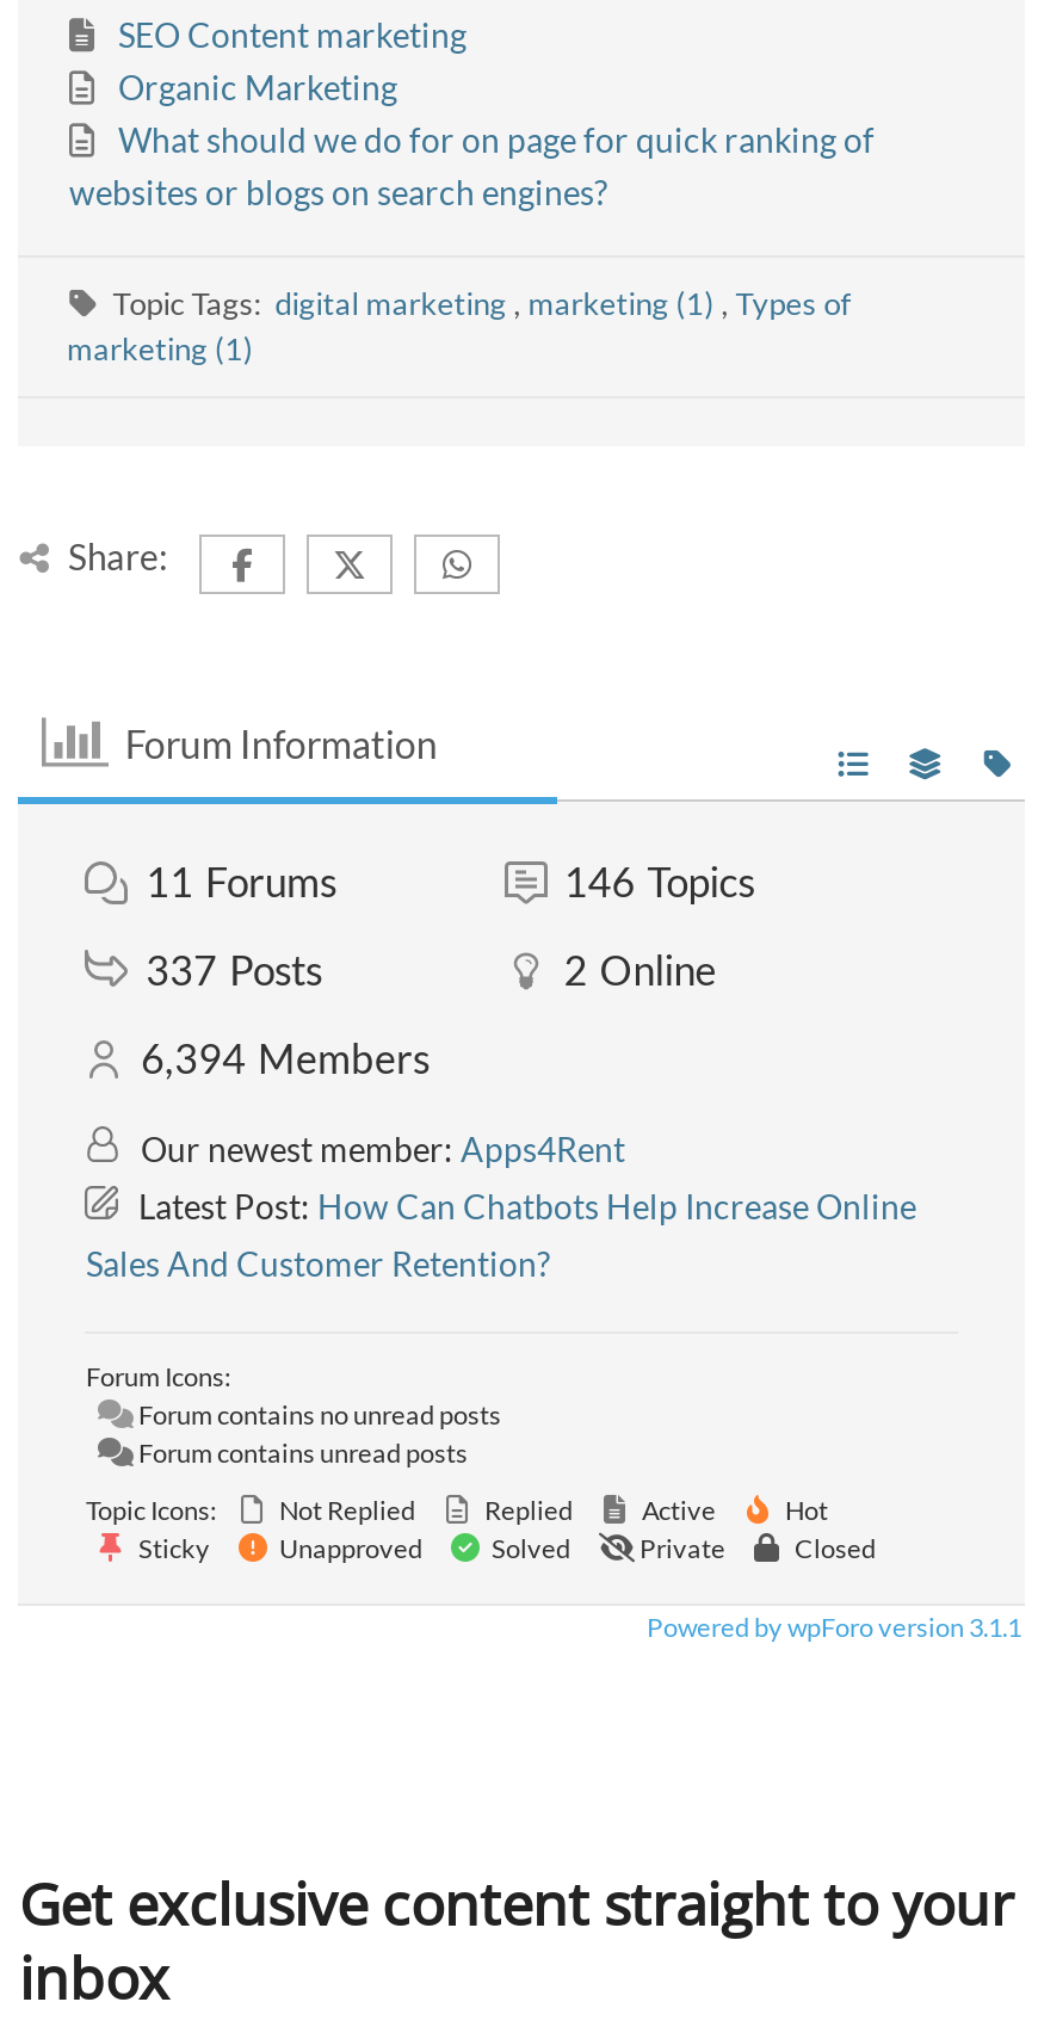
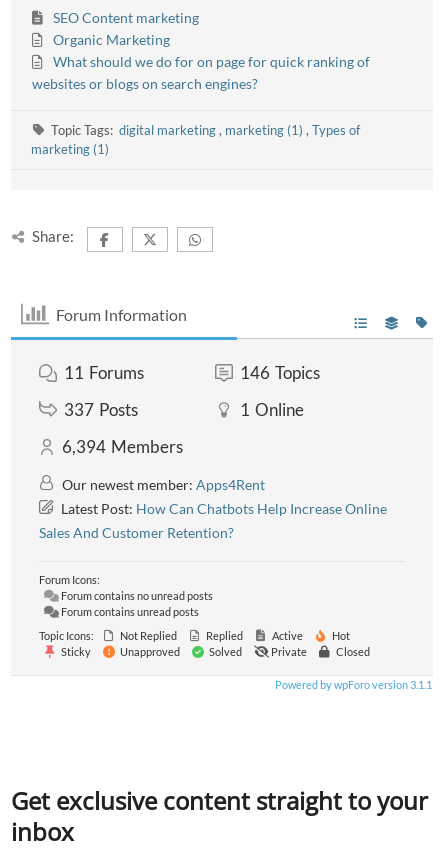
- 2 Online
+ 1 Online
